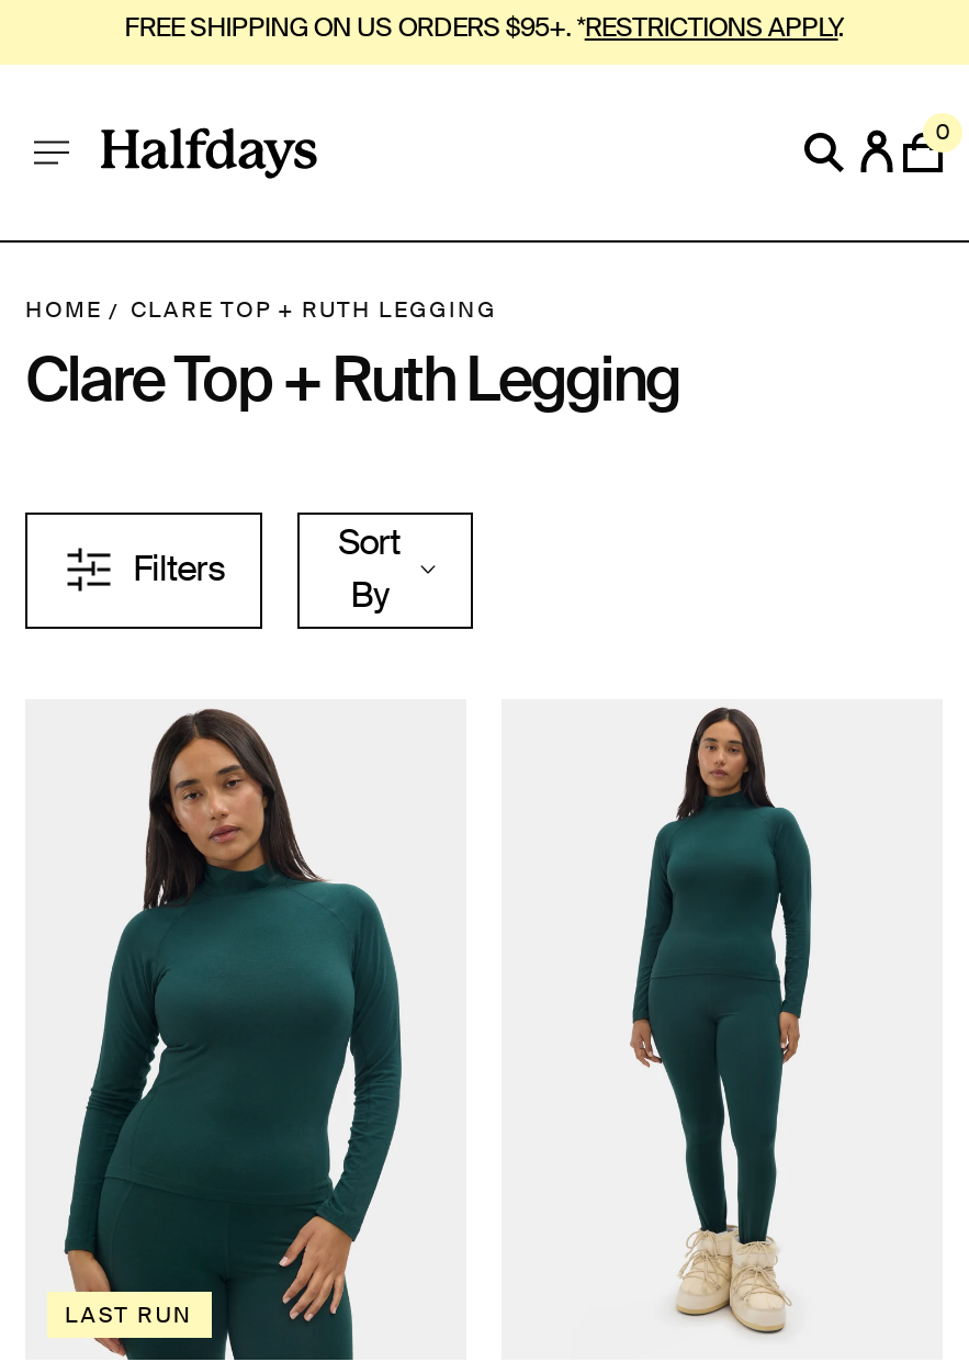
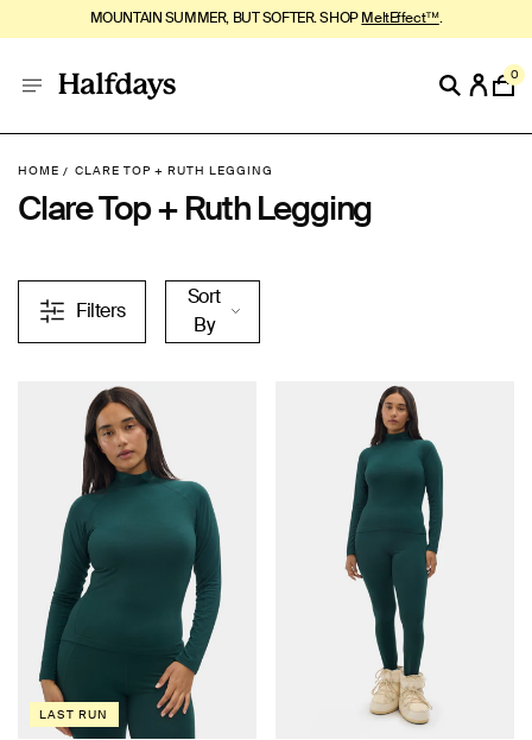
- FREE SHIPPING ON US ORDERS $95+. * RESTRICTIONS APPLY.
+ MOUNTAIN SUMMER, BUT SOFTER. SHOP MeltEffect™.
